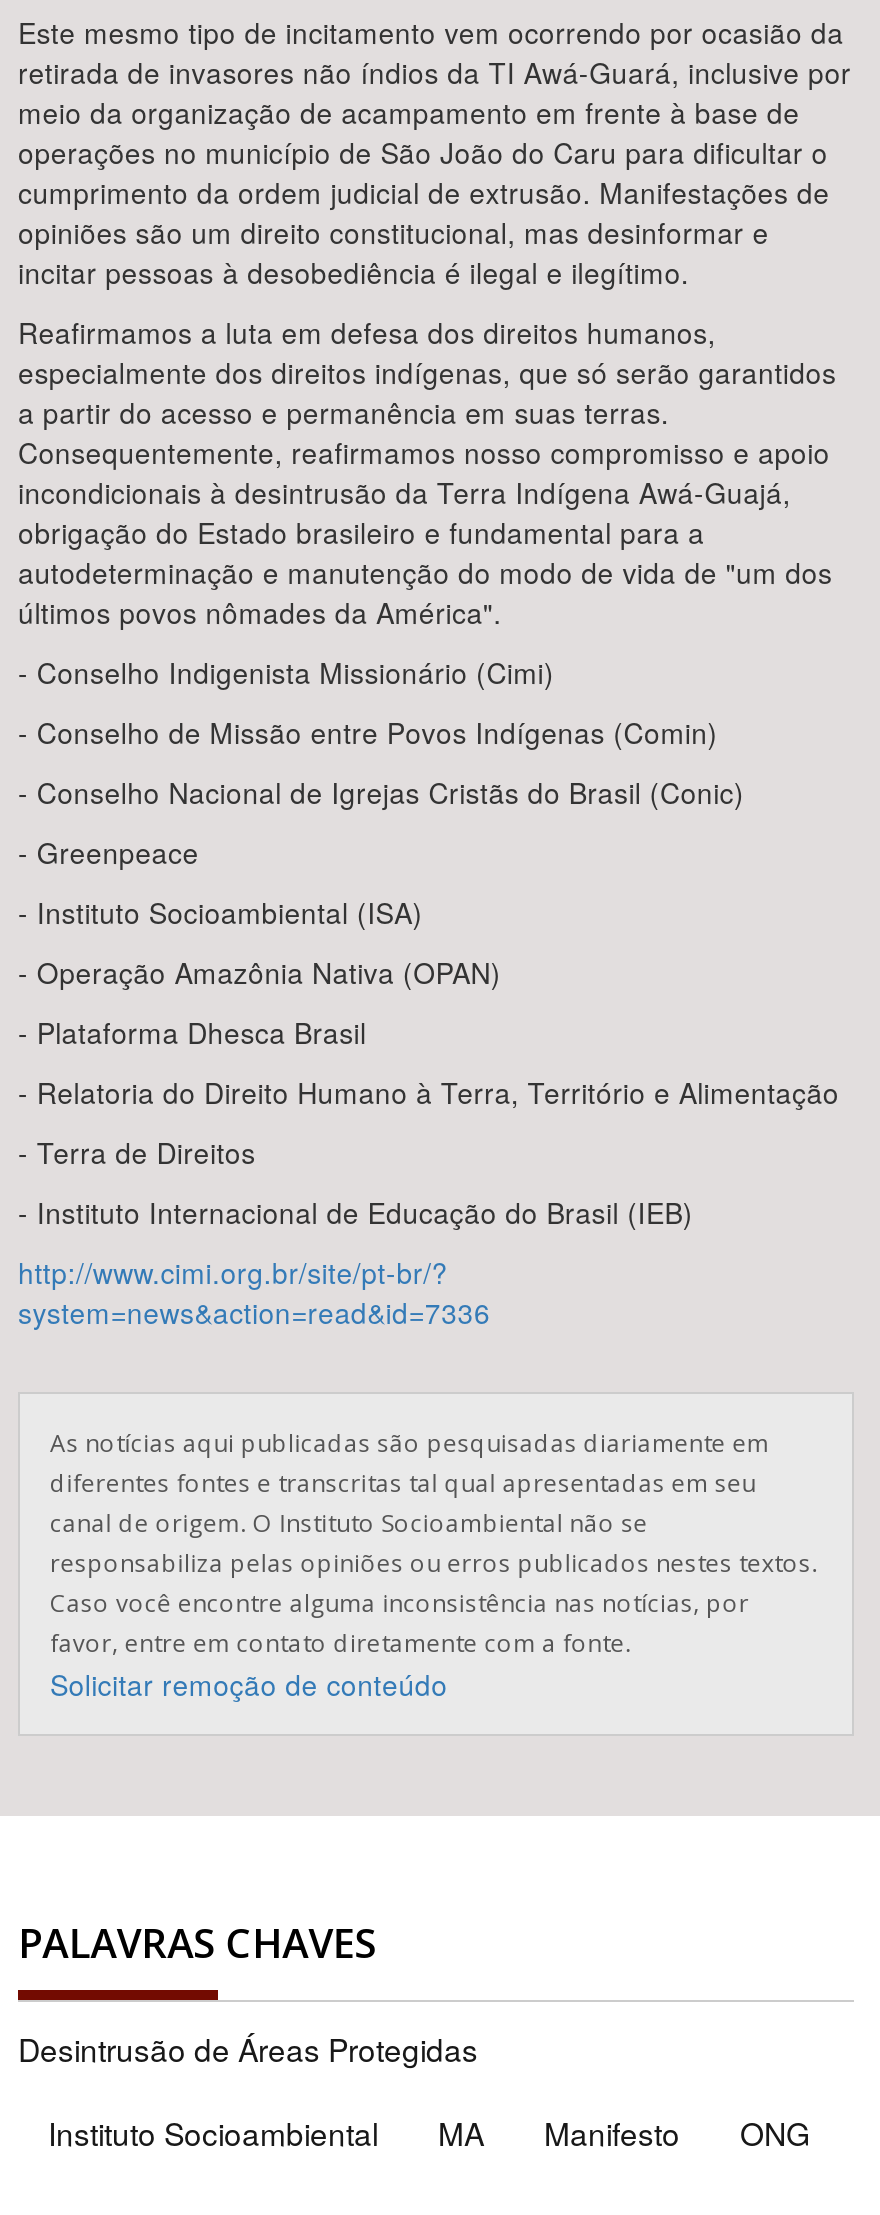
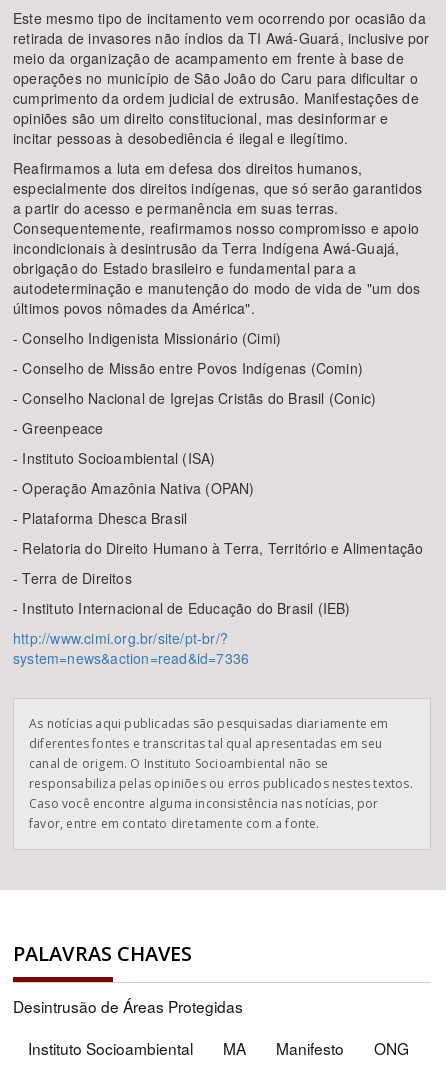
- Solicitar remoção de conteúdo
